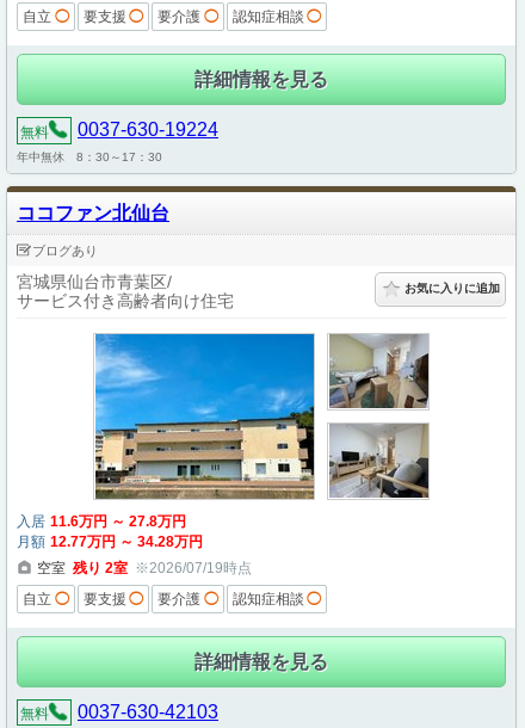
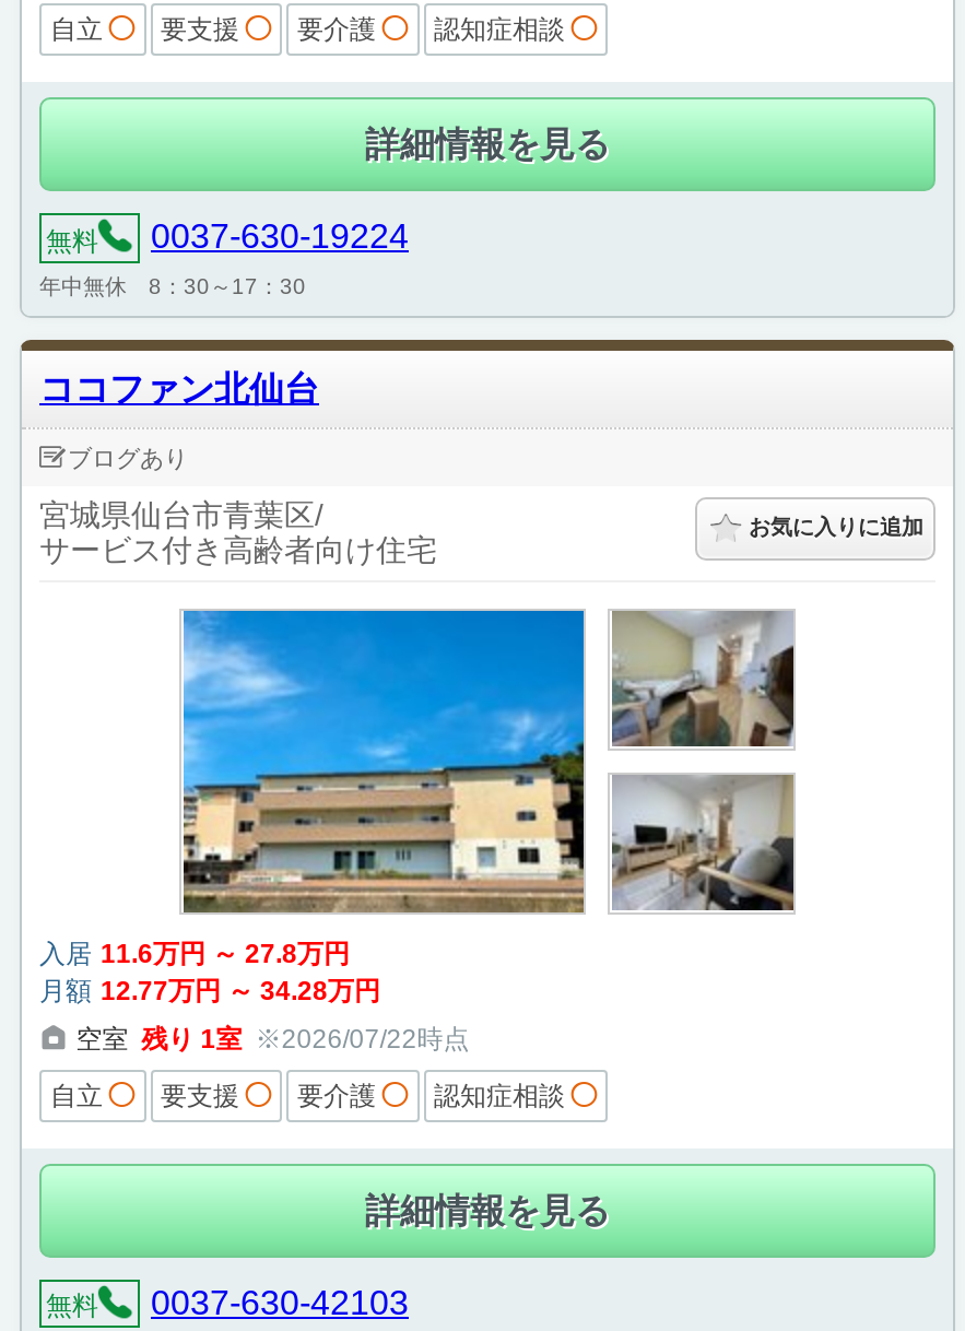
- 空室 残り 2室 ※2026/07/19時点
+ 空室 残り 1室 ※2026/07/22時点
